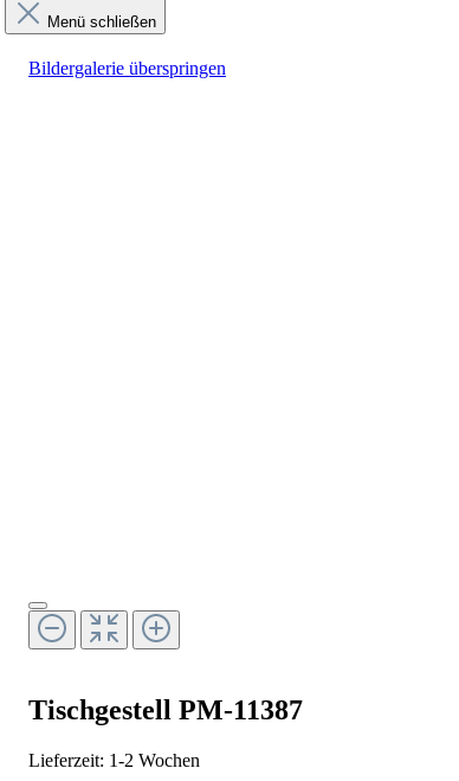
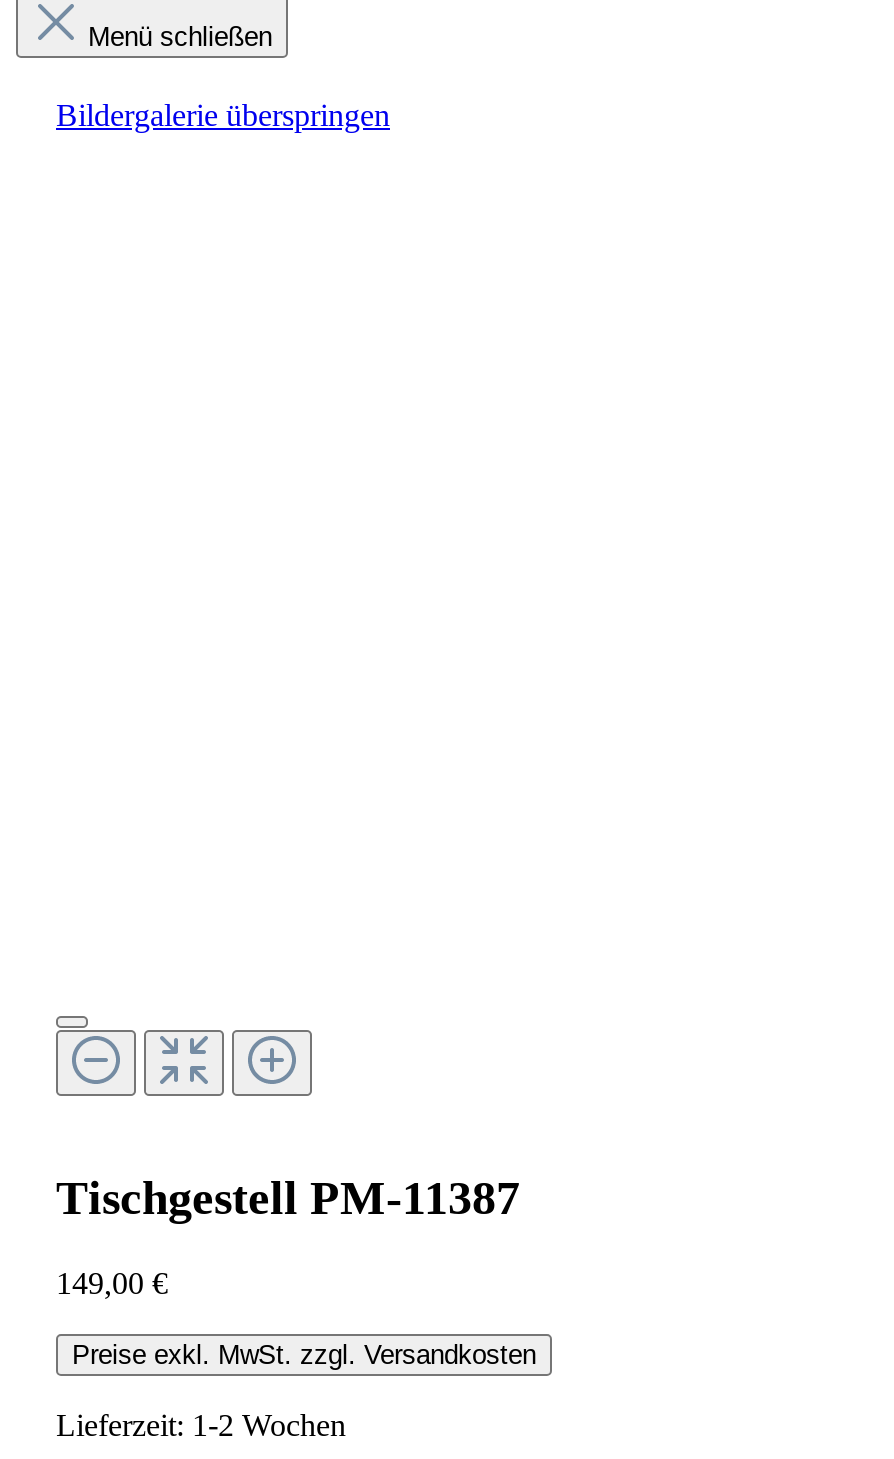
+ 149,00 €
+ Preise exkl. MwSt. zzgl. Versandkosten
